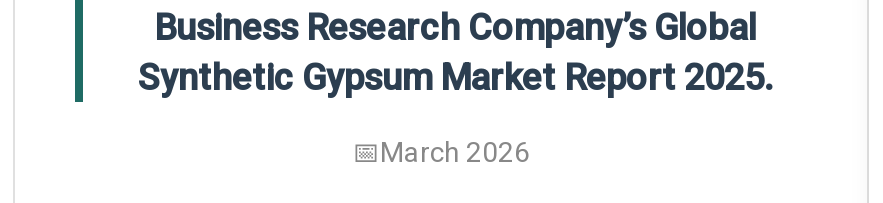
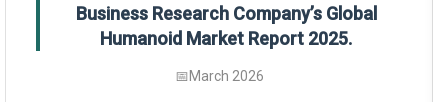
- Synthetic Gypsum Market Report 2025.
+ Humanoid Market Report 2025.
